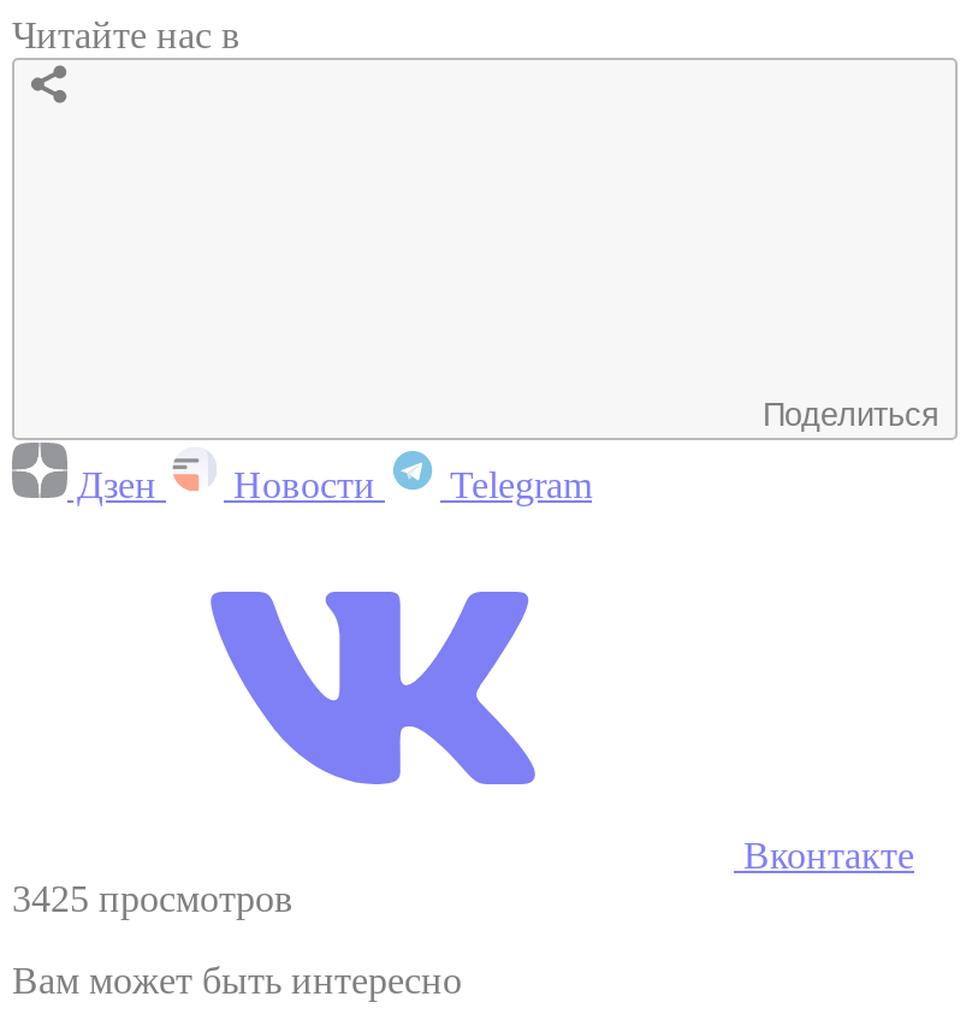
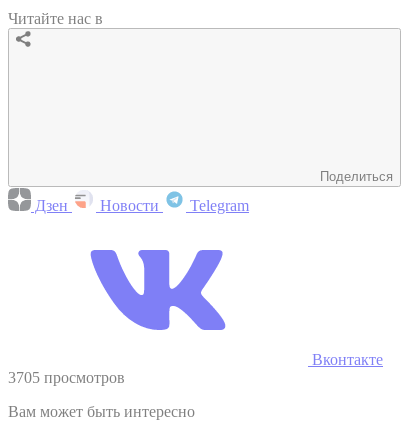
- 3425 просмотров
+ 3705 просмотров
